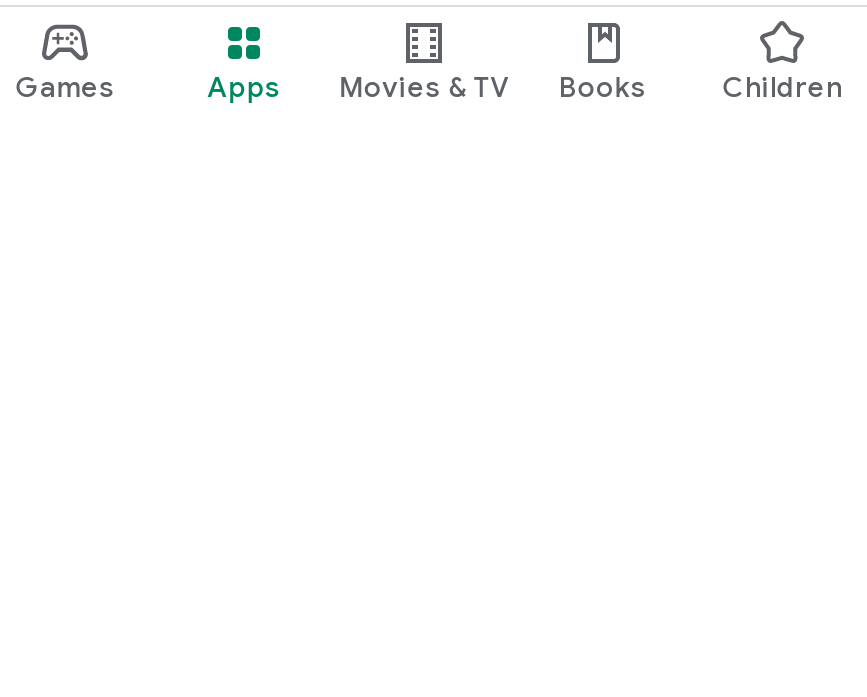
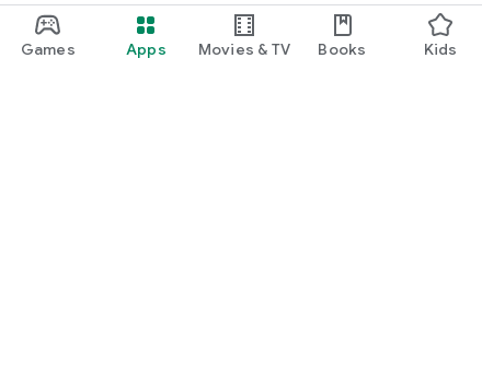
- Children
+ Kids
